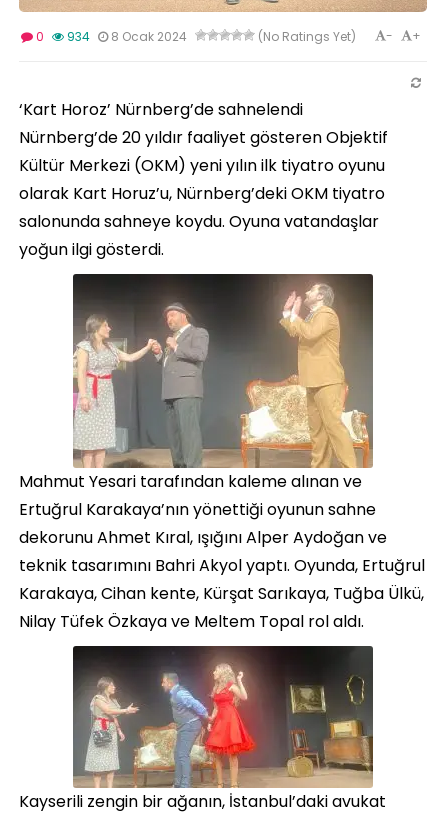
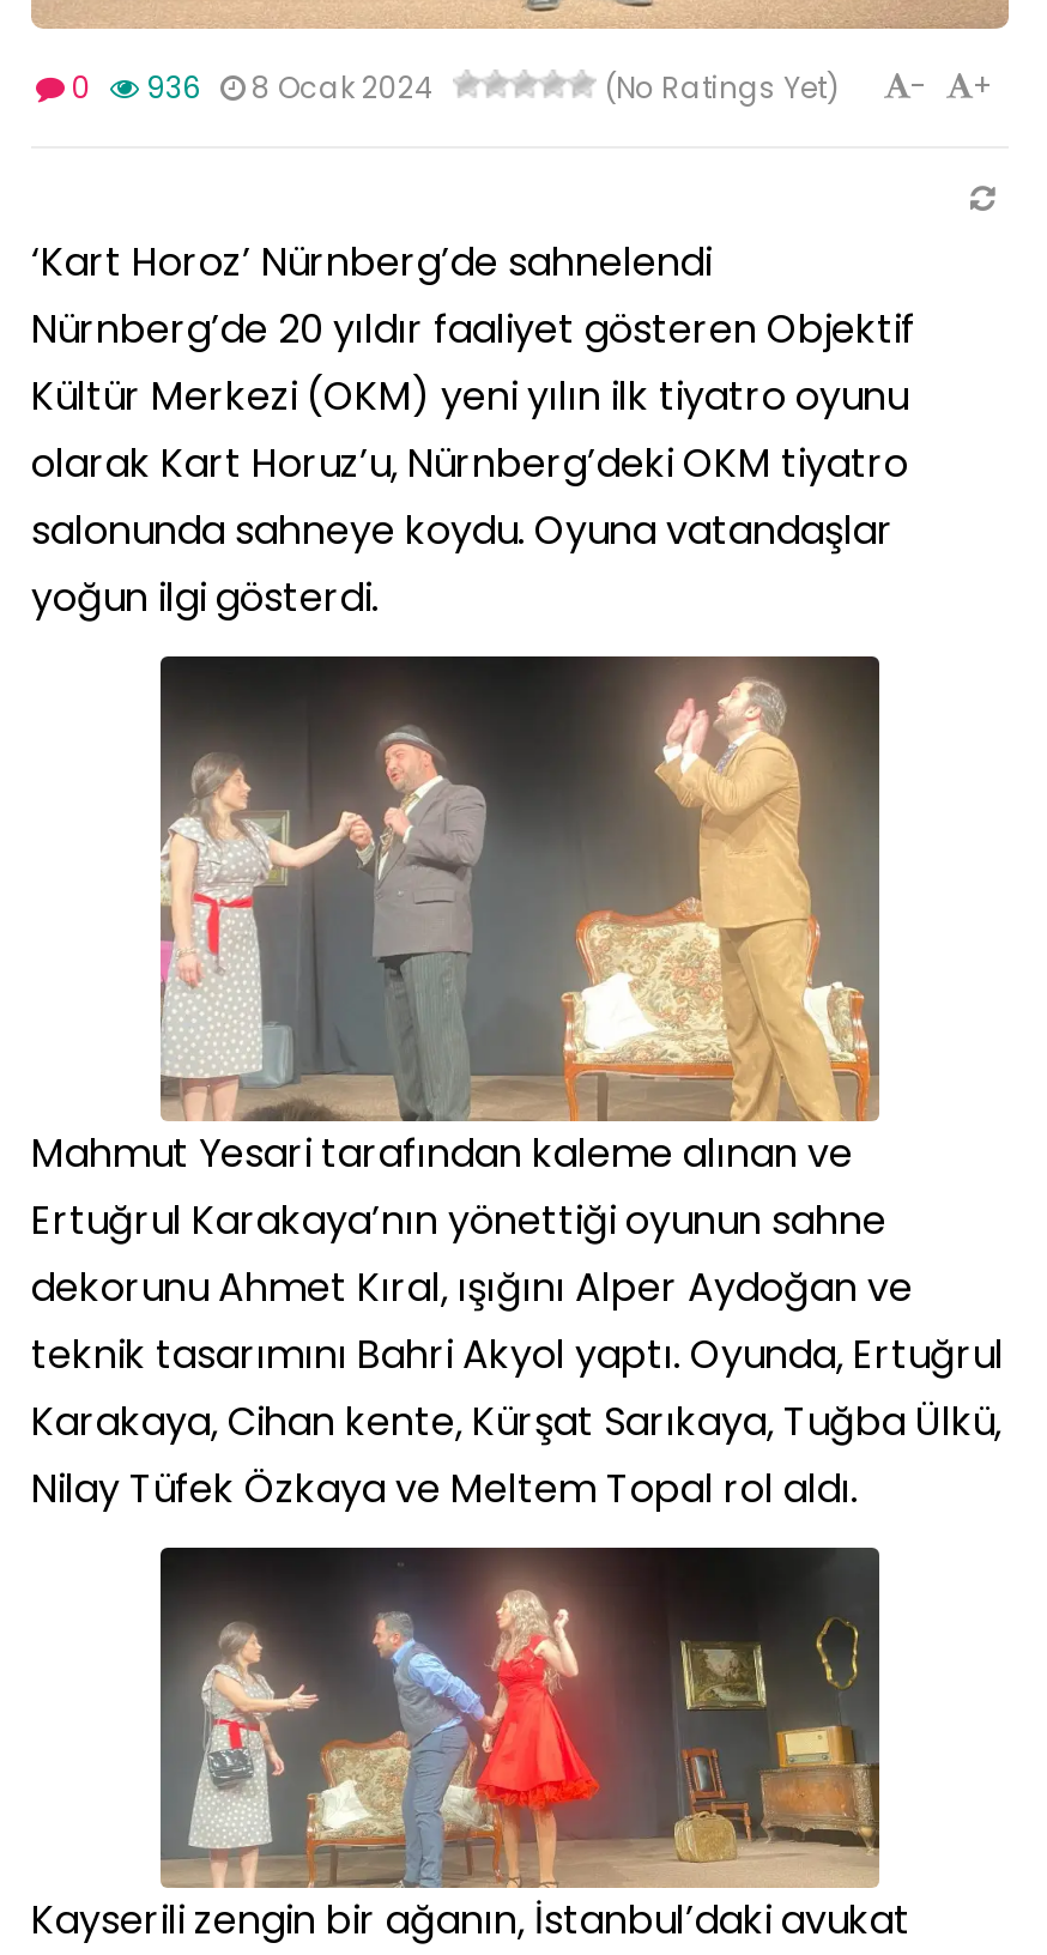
- 0 934 8 Ocak 2024
+ 0 936 8 Ocak 2024
